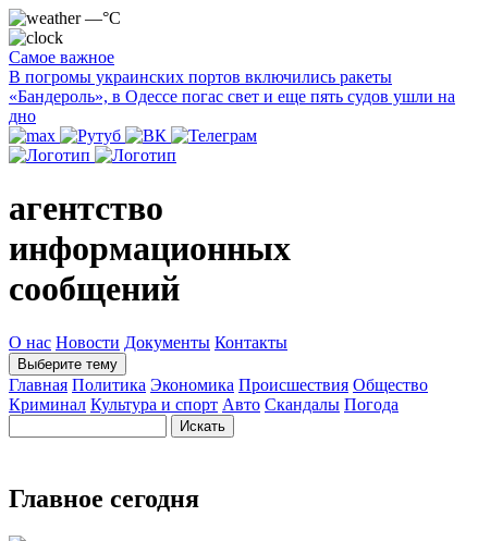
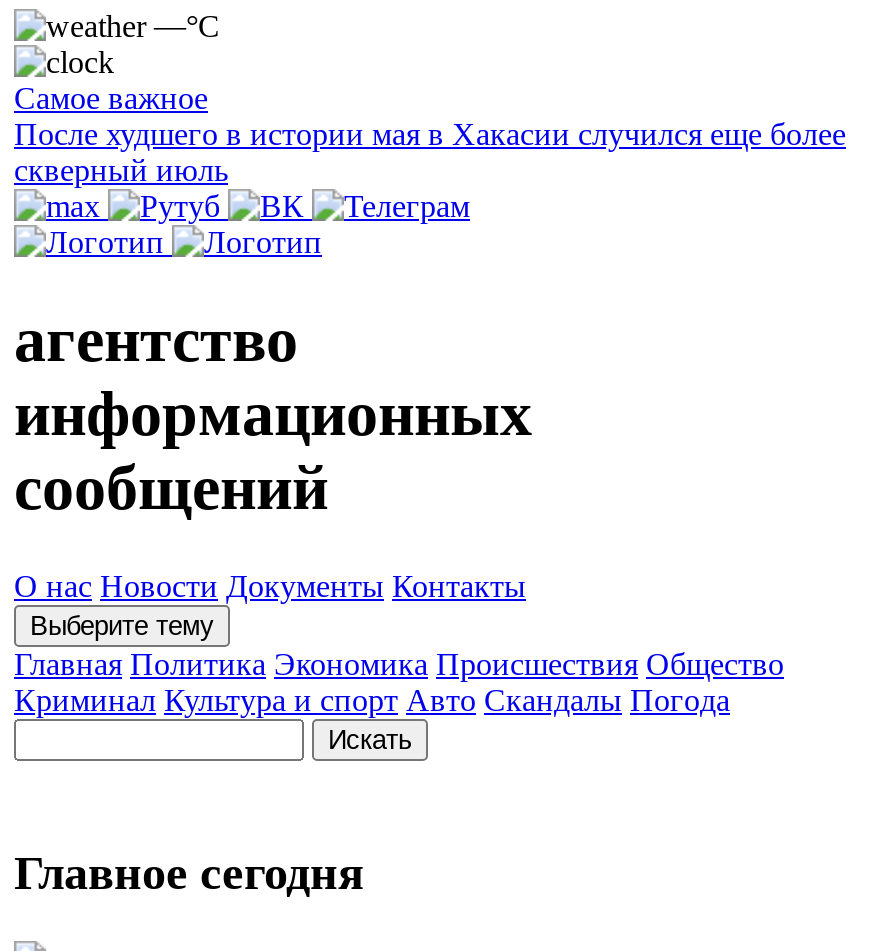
- В погромы украинских портов включились ракеты
- «Бандероль», в Одессе погас свет и еще пять судов ушли на
- дно
+ После худшего в истории мая в Хакасии случился еще более
+ скверный июль
